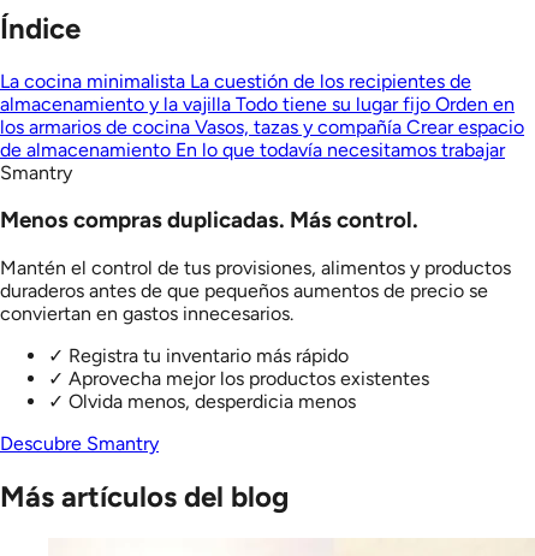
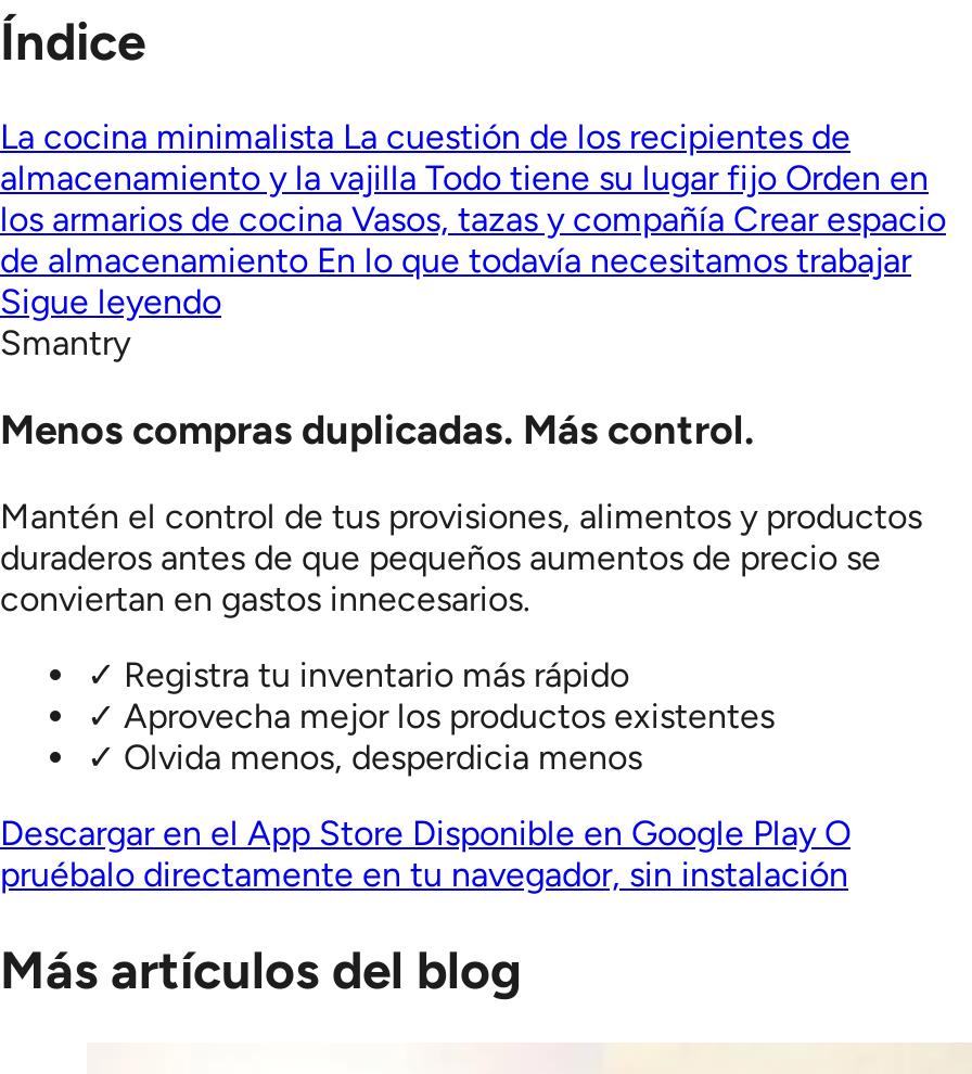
+ Sigue leyendo

- Descubre Smantry
+ Descargar en el App Store Disponible en Google Play O
+ pruébalo directamente en tu navegador, sin instalación
